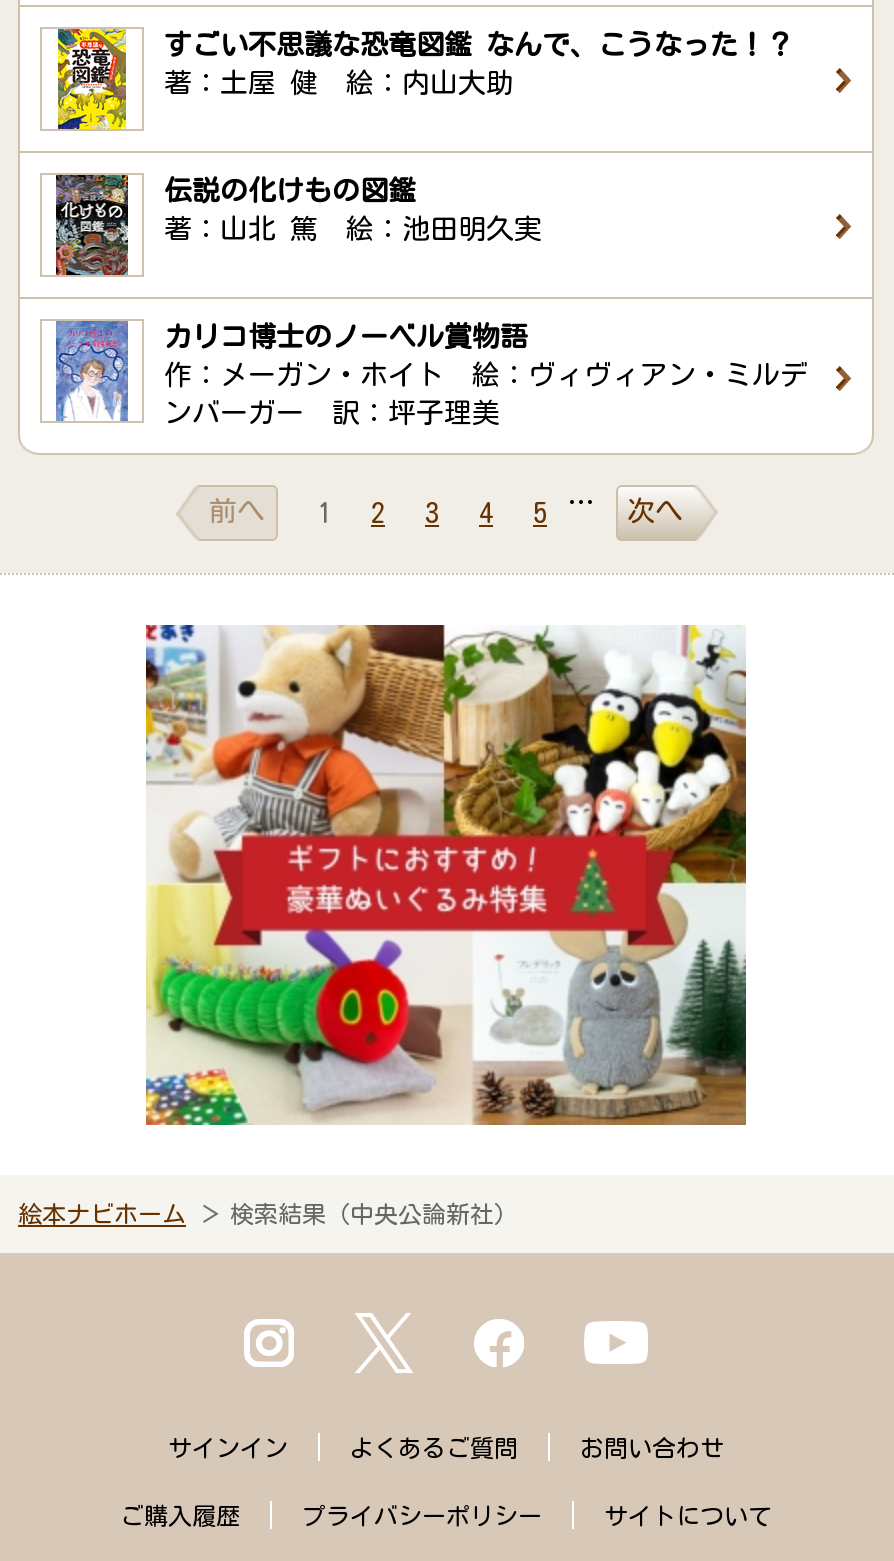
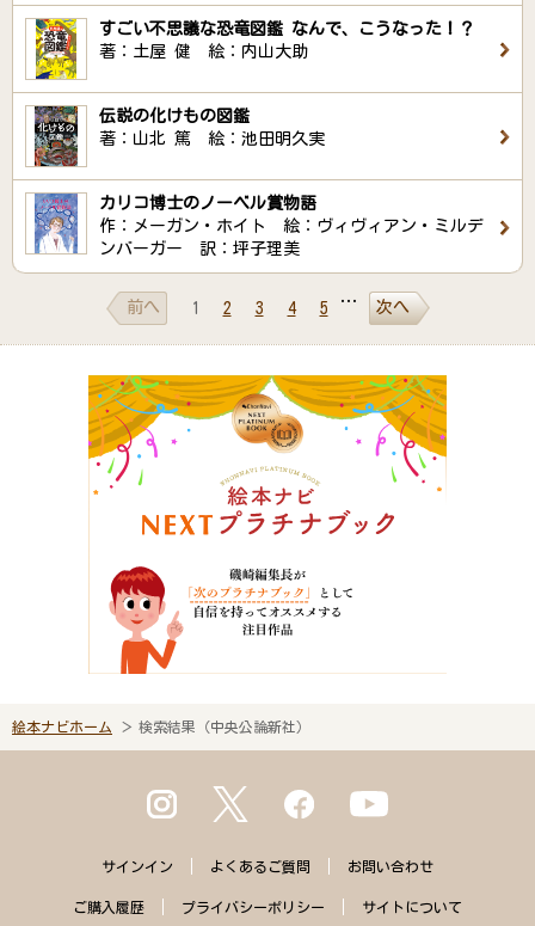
- [image]
+ [image]
